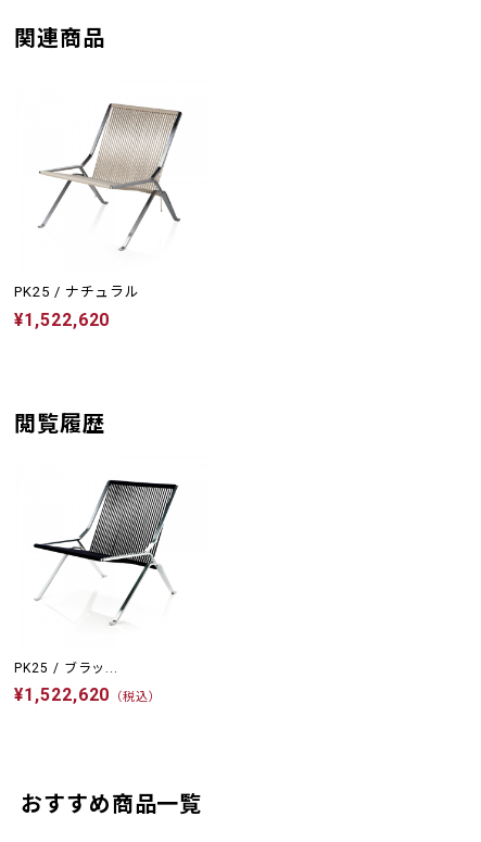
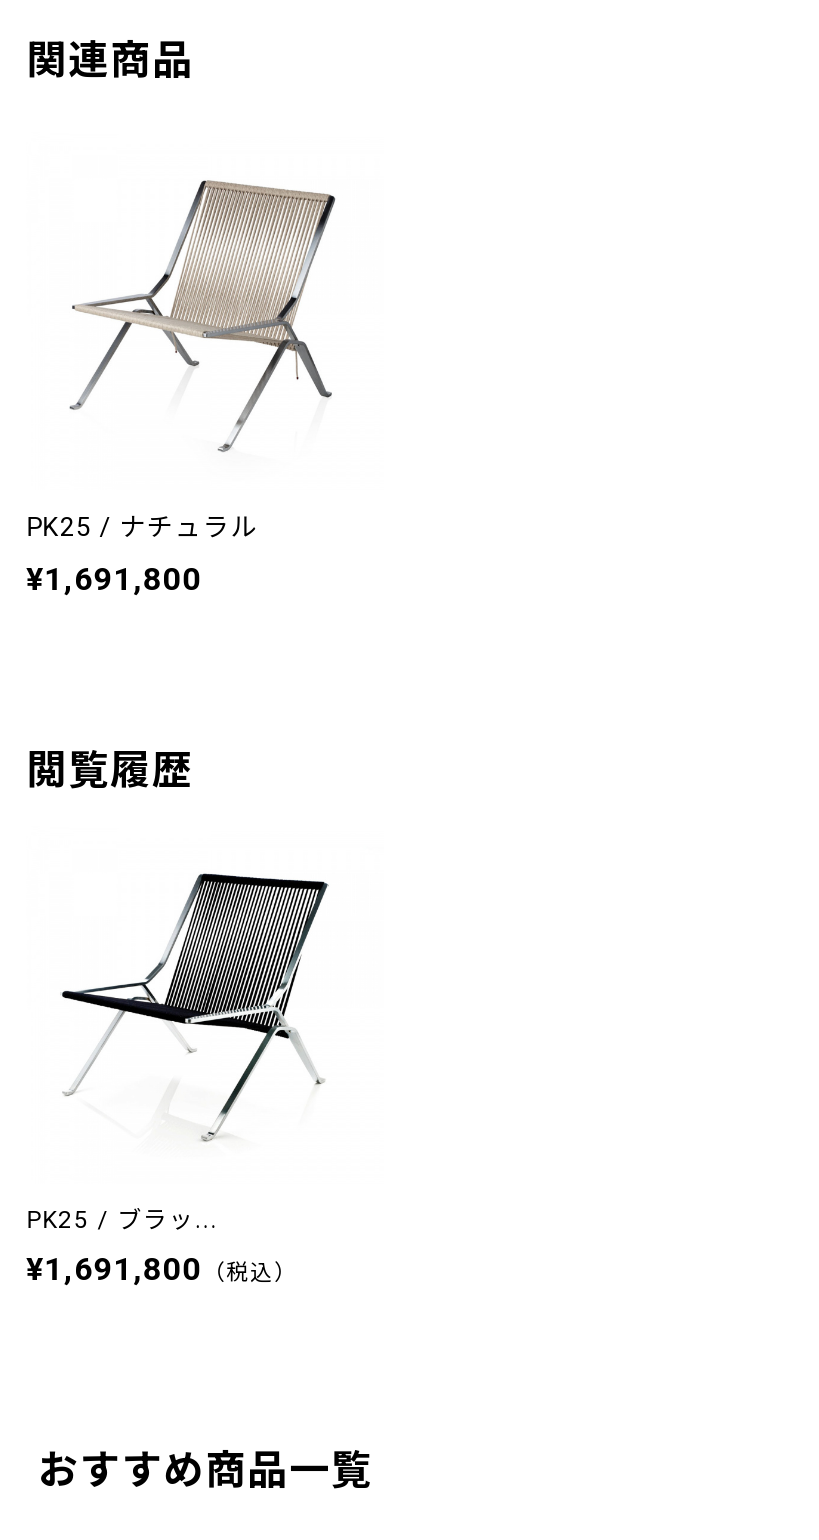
- ¥1,522,620
+ ¥1,691,800

- ¥1,522,620（税込）
+ ¥1,691,800（税込）
